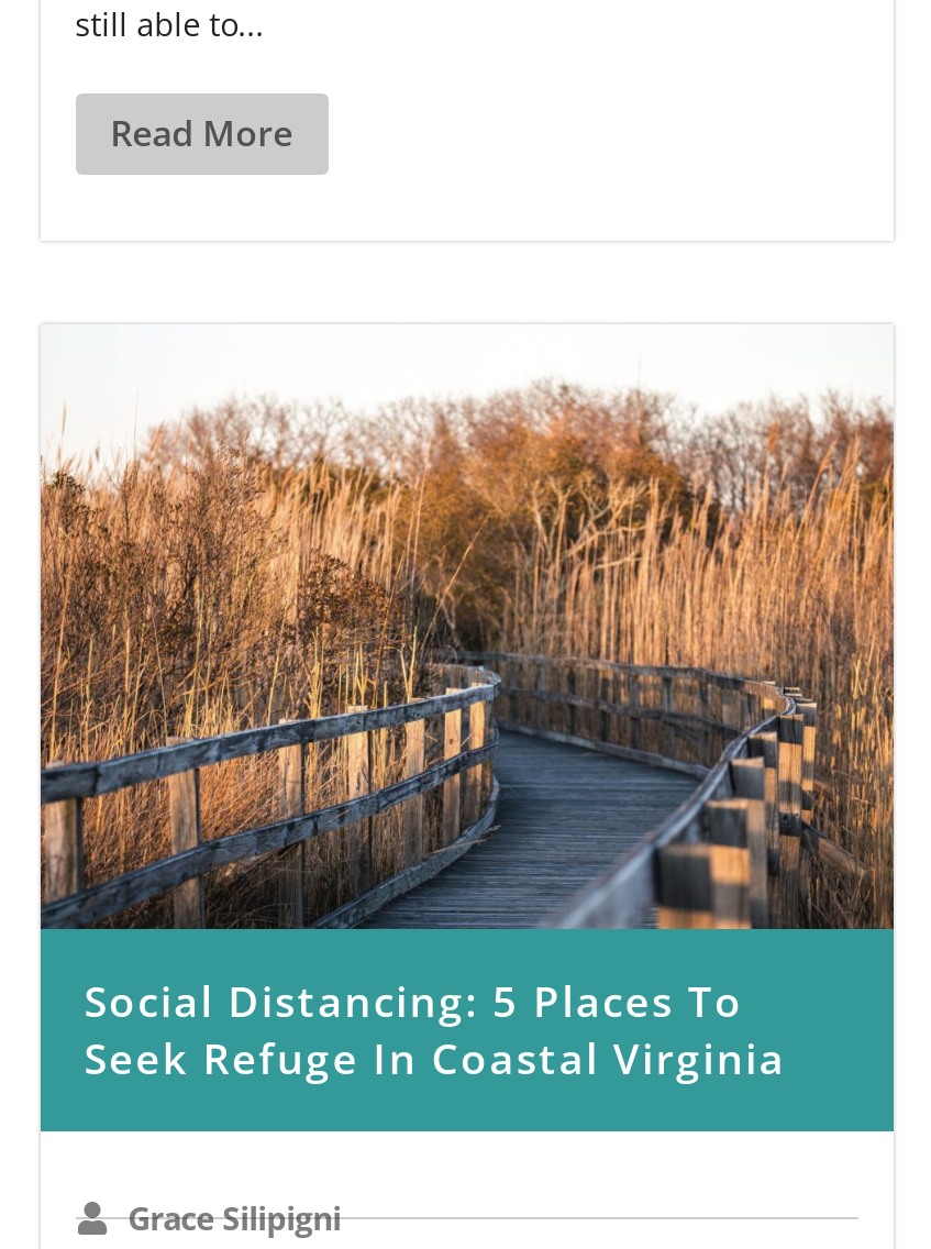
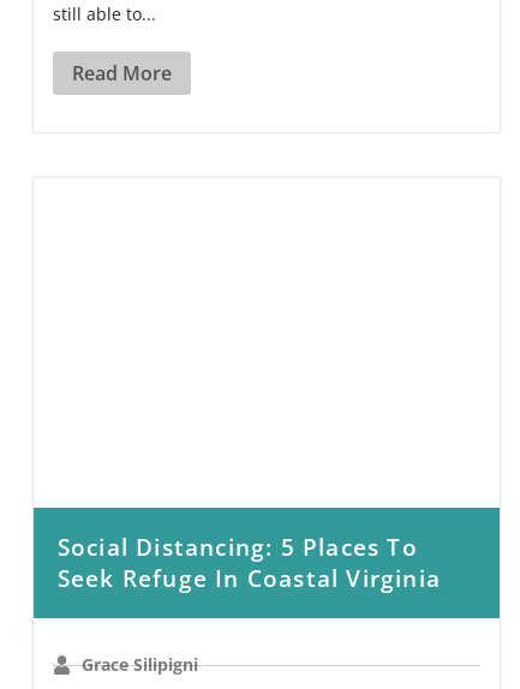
- [image]
